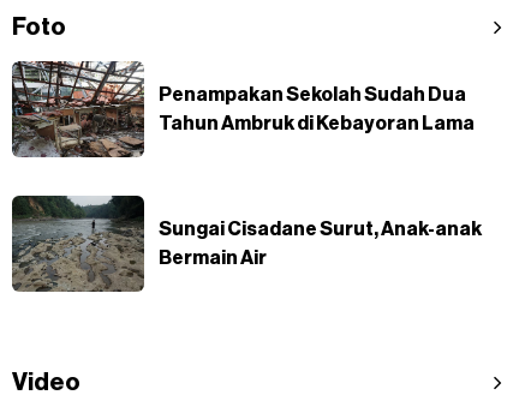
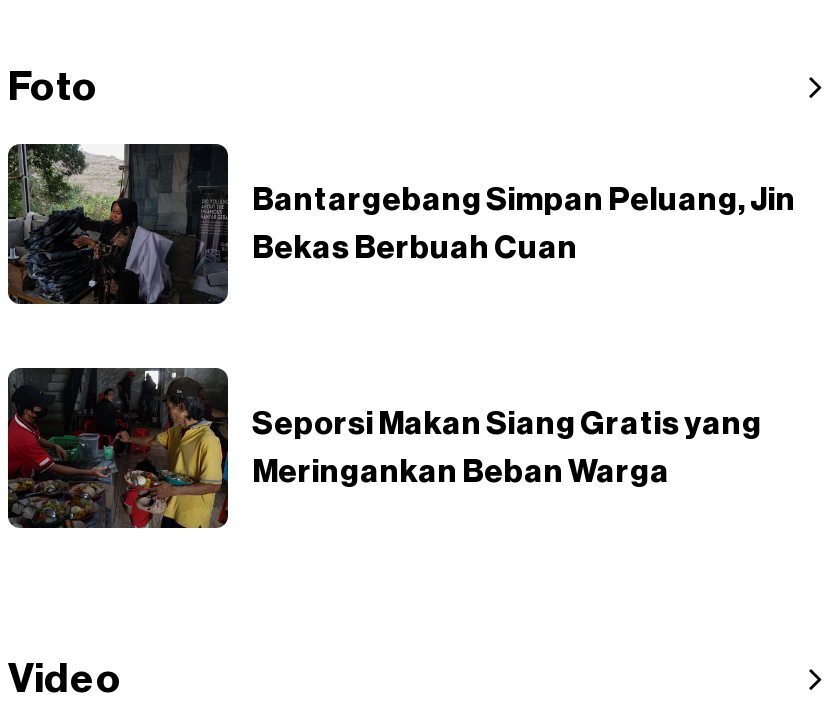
- [image]
- Penampakan Sekolah Sudah Dua
+ [image]
+ Bantargebang Simpan Peluang, Jin

- Tahun Ambruk di Kebayoran Lama
+ Bekas Berbuah Cuan

- [image]
- Sungai Cisadane Surut, Anak-anak
+ [image]
+ Seporsi Makan Siang Gratis yang

- Bermain Air
+ Meringankan Beban Warga
